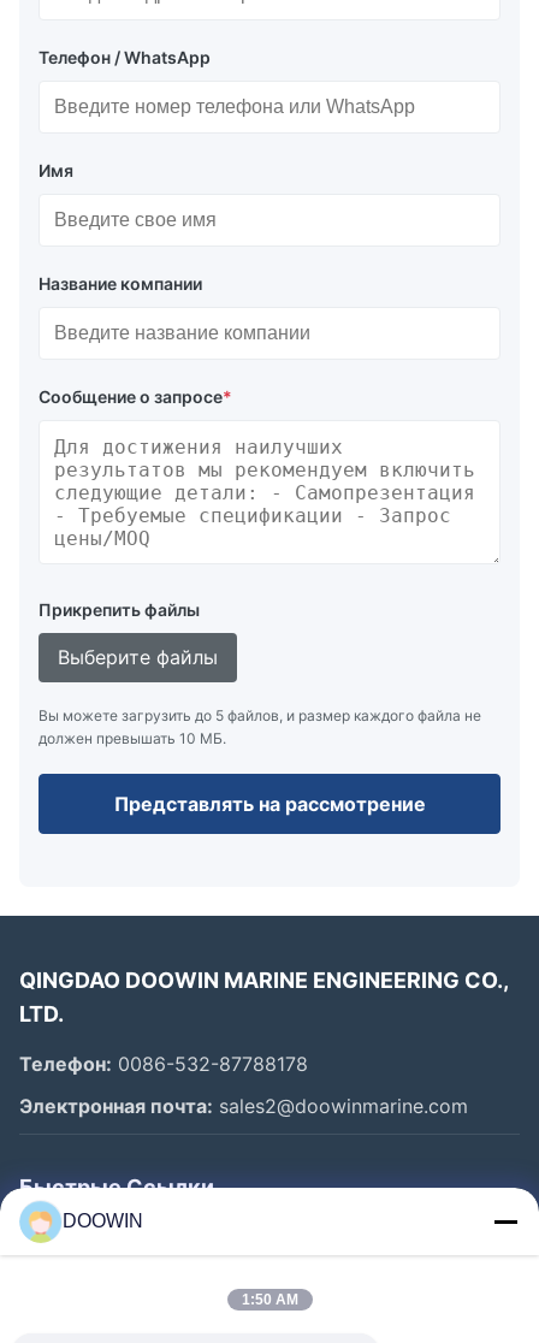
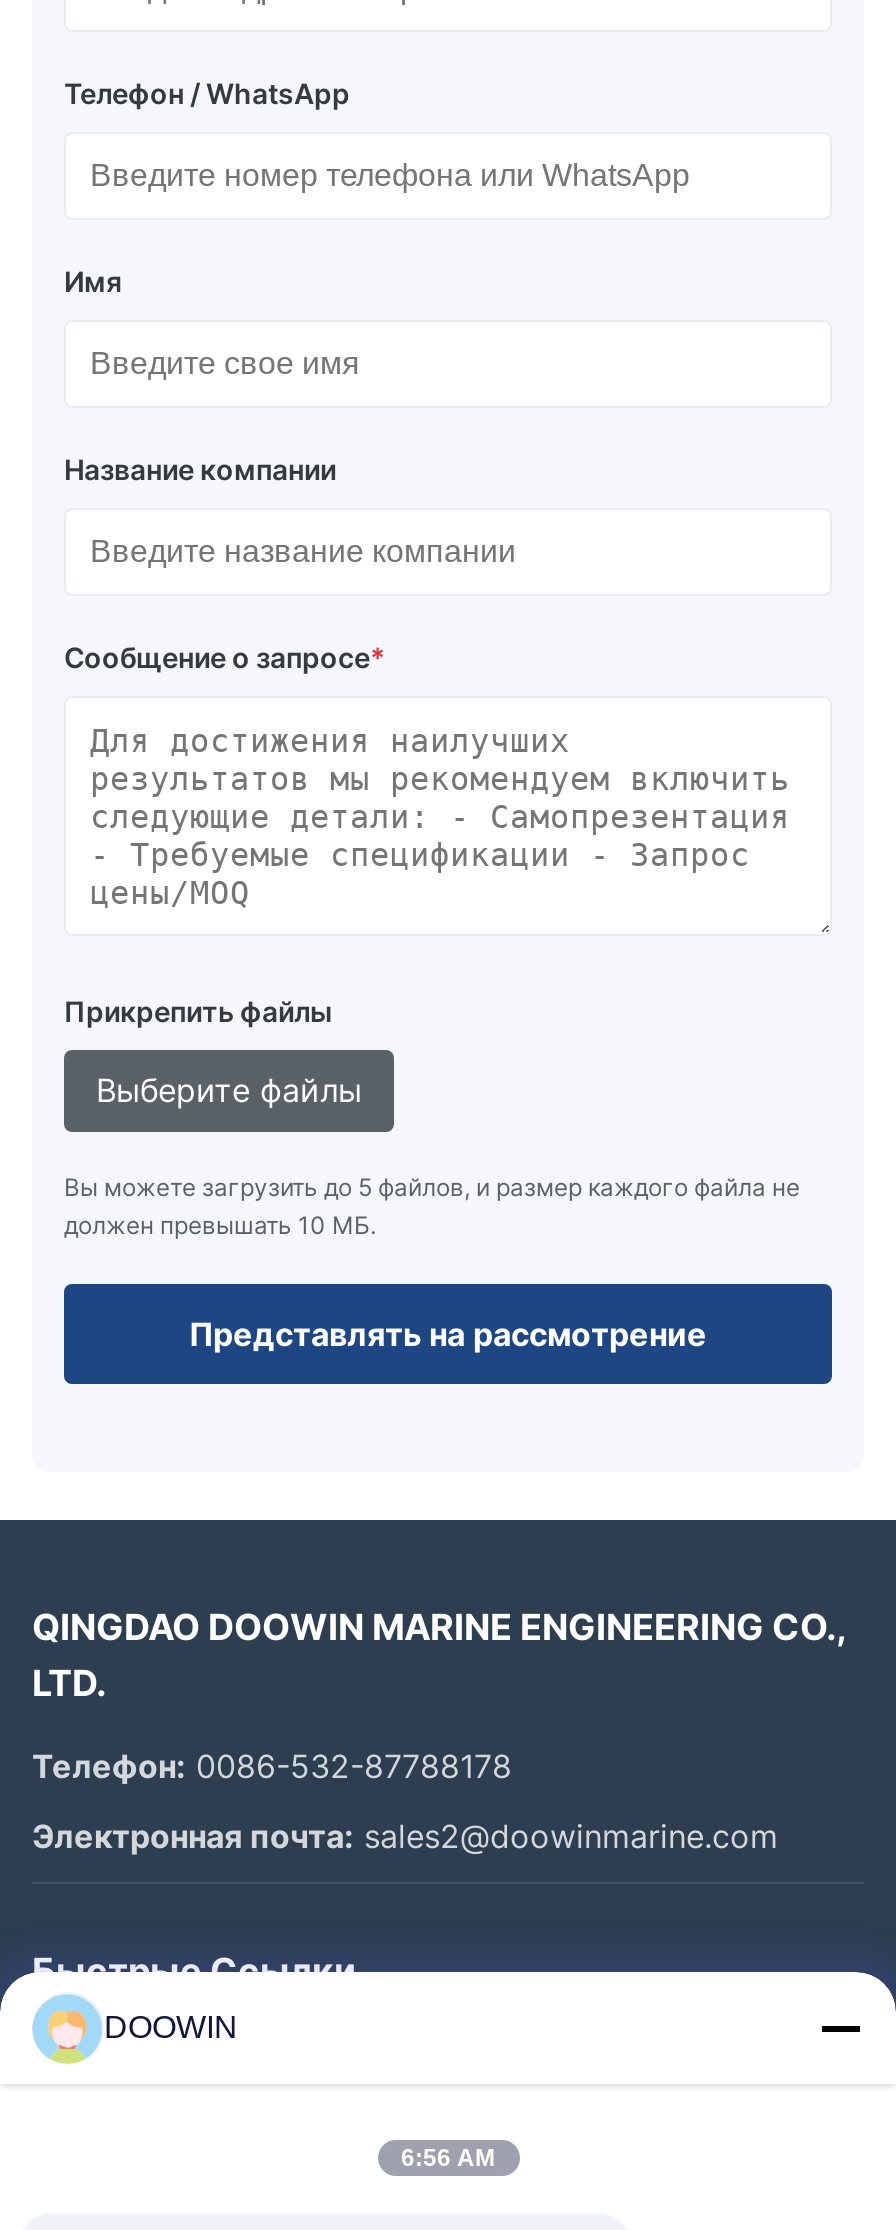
- 1:50 AM
+ 6:56 AM
